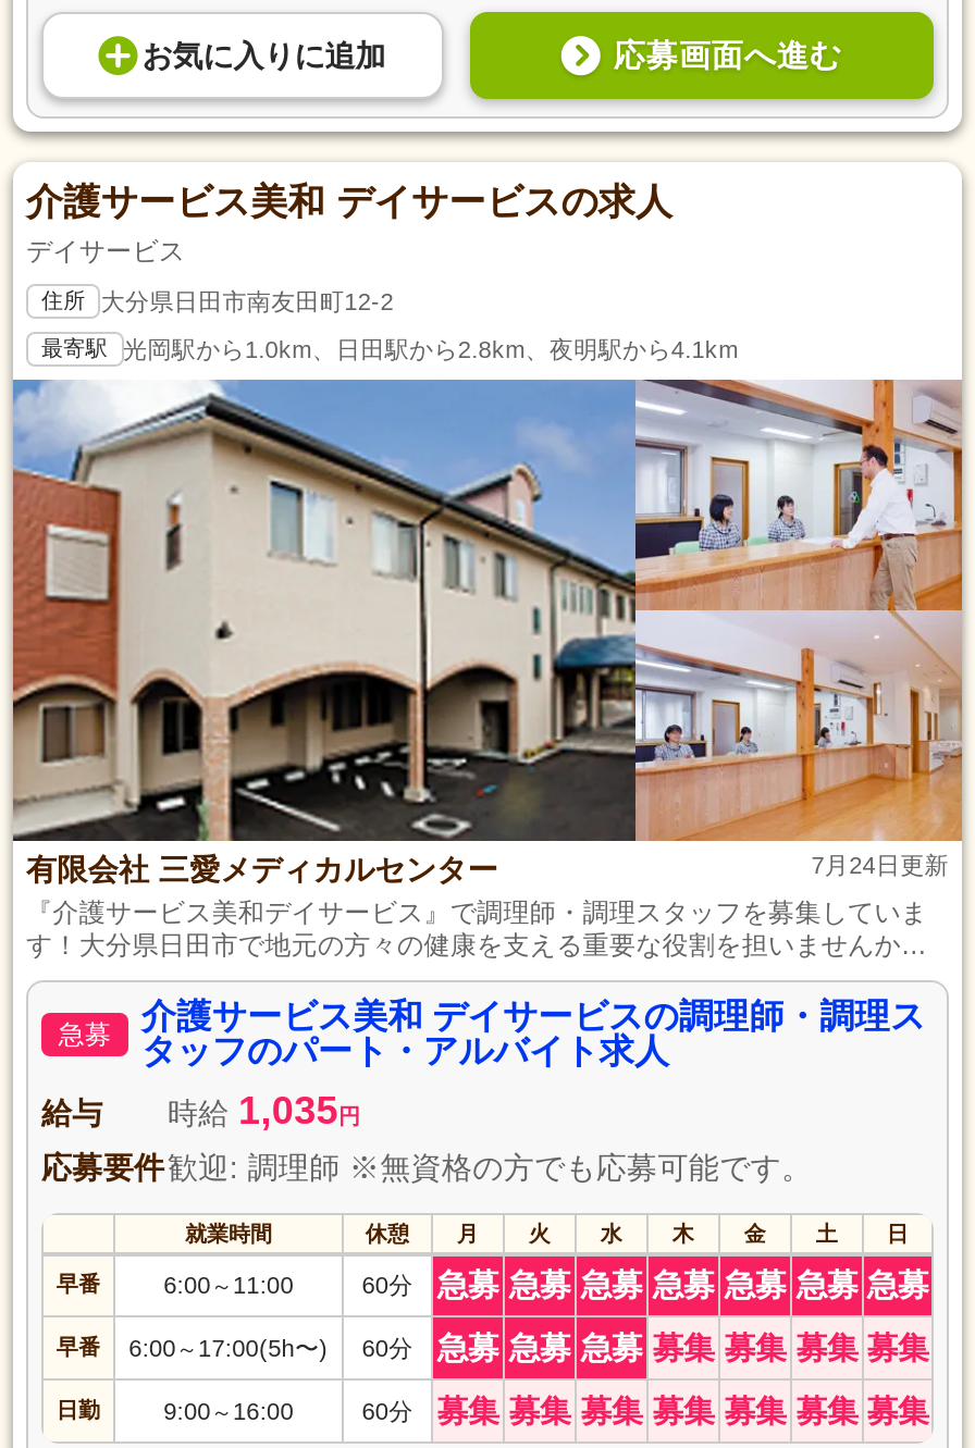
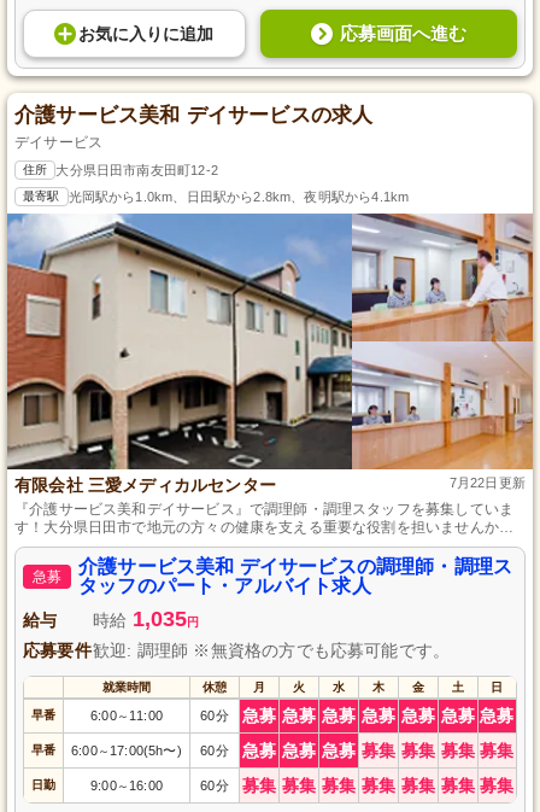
- 7月24日更新
+ 7月22日更新
